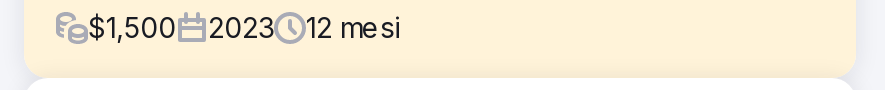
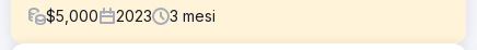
- $1,500
+ $5,000

- 12 mesi
+ 3 mesi
